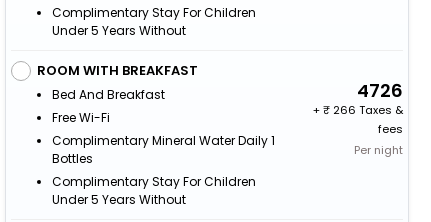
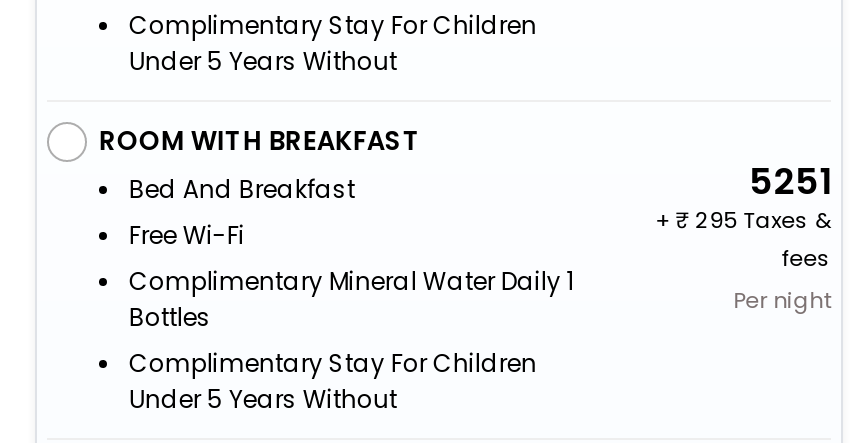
- 4726
+ 5251

- + 266 Taxes &
+ + 295 Taxes &
